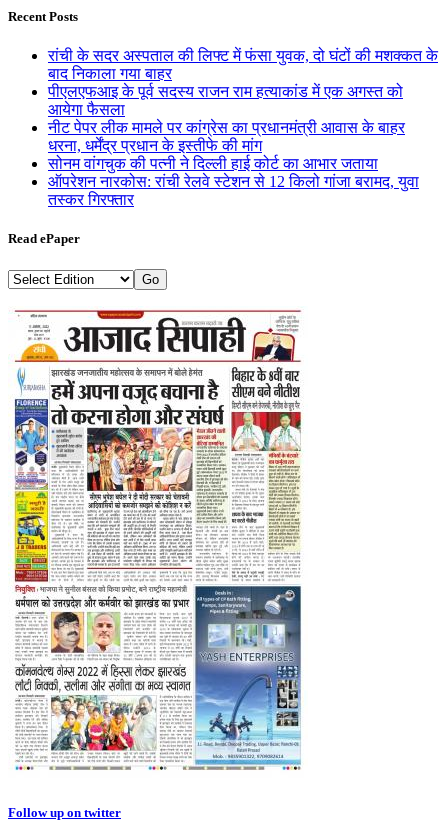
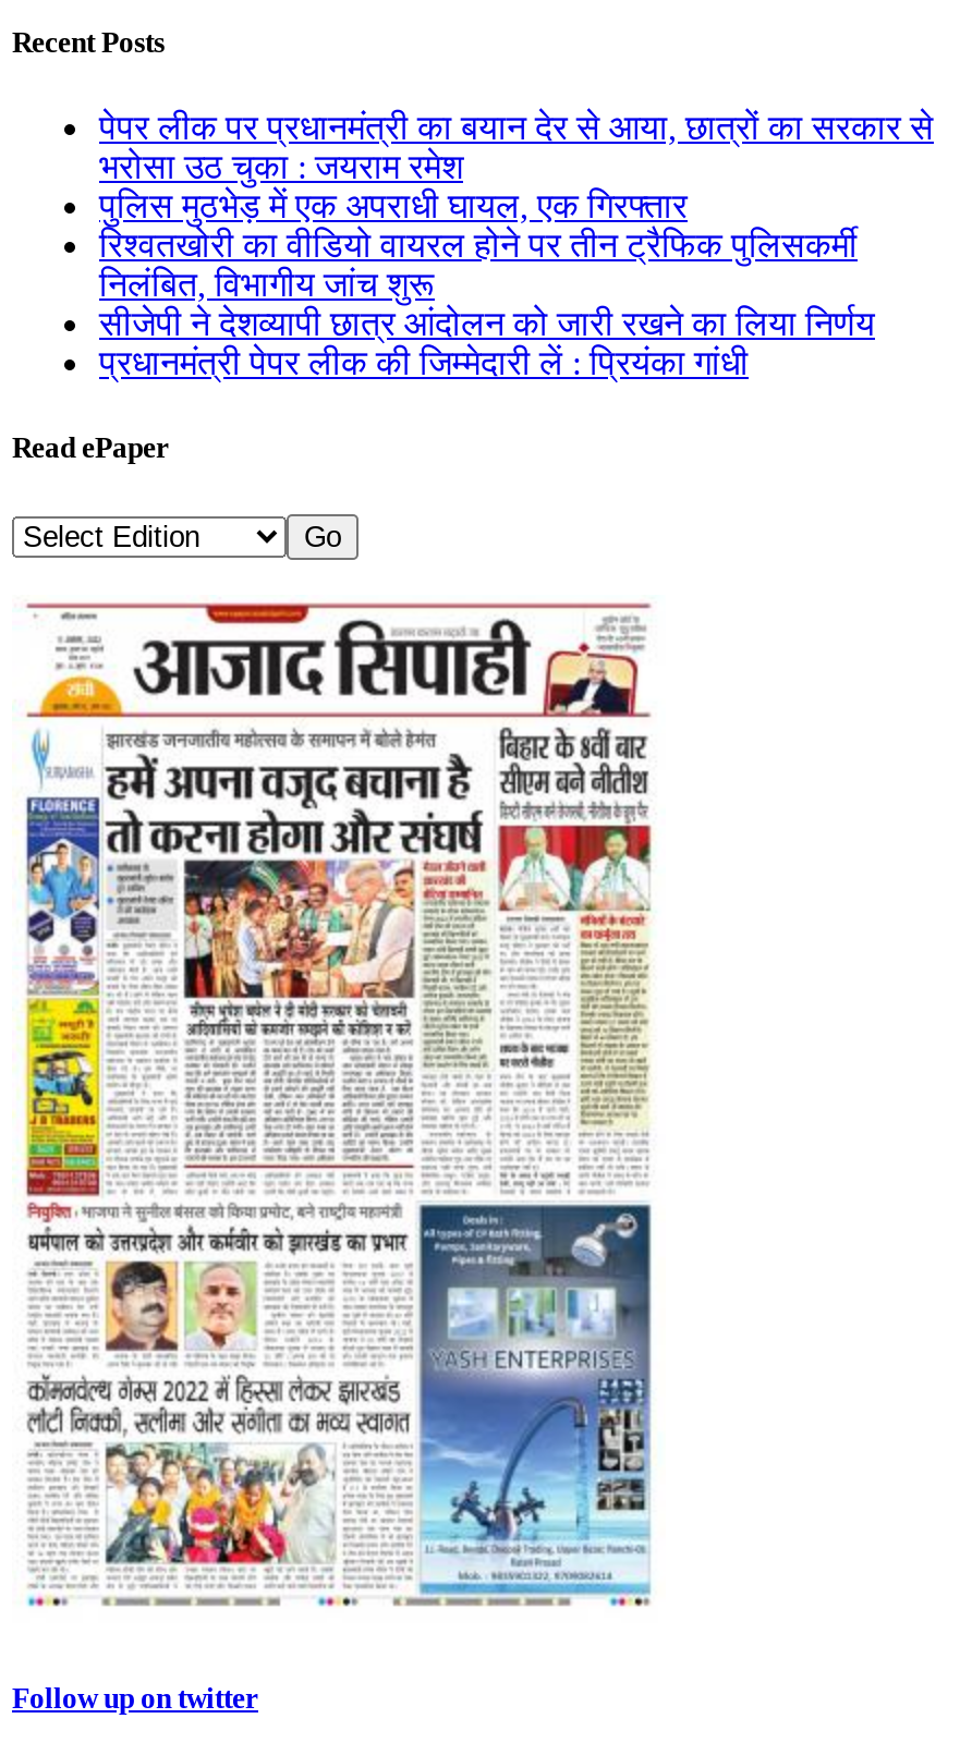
- रांची के सदर अस्पताल की लिफ्ट में फंसा युवक, दो घंटों की मशक्कत के
- बाद निकाला गया बाहर
- पीएलएफआइ के पूर्व सदस्य राजन राम हत्याकांड में एक अगस्त को
- आयेगा फैसला
- नीट पेपर लीक मामले पर कांग्रेस का प्रधानमंत्री आवास के बाहर
- धरना, धर्मेंद्र प्रधान के इस्तीफे की मांग
- सोनम वांगचुक की पत्नी ने दिल्ली हाई कोर्ट का आभार जताया
- ऑपरेशन नारकोस: रांची रेलवे स्टेशन से 12 किलो गांजा बरामद, युवा
- तस्कर गिरफ्तार
+ पेपर लीक पर प्रधानमंत्री का बयान देर से आया, छात्रों का सरकार से
+ भरोसा उठ चुका : जयराम रमेश
+ पुलिस मुठभेड़ में एक अपराधी घायल, एक गिरफ्तार
+ रिश्वतखोरी का वीडियो वायरल होने पर तीन ट्रैफिक पुलिसकर्मी
+ निलंबित, विभागीय जांच शुरू
+ सीजेपी ने देशव्यापी छात्र आंदोलन को जारी रखने का लिया निर्णय
+ प्रधानमंत्री पेपर लीक की जिम्मेदारी लें : प्रियंका गांधी
